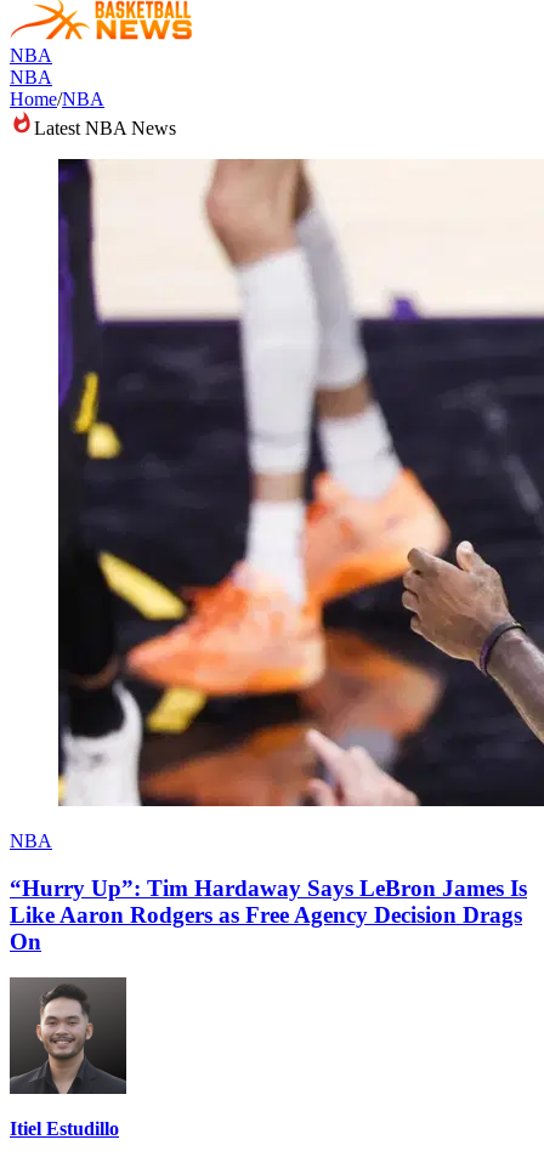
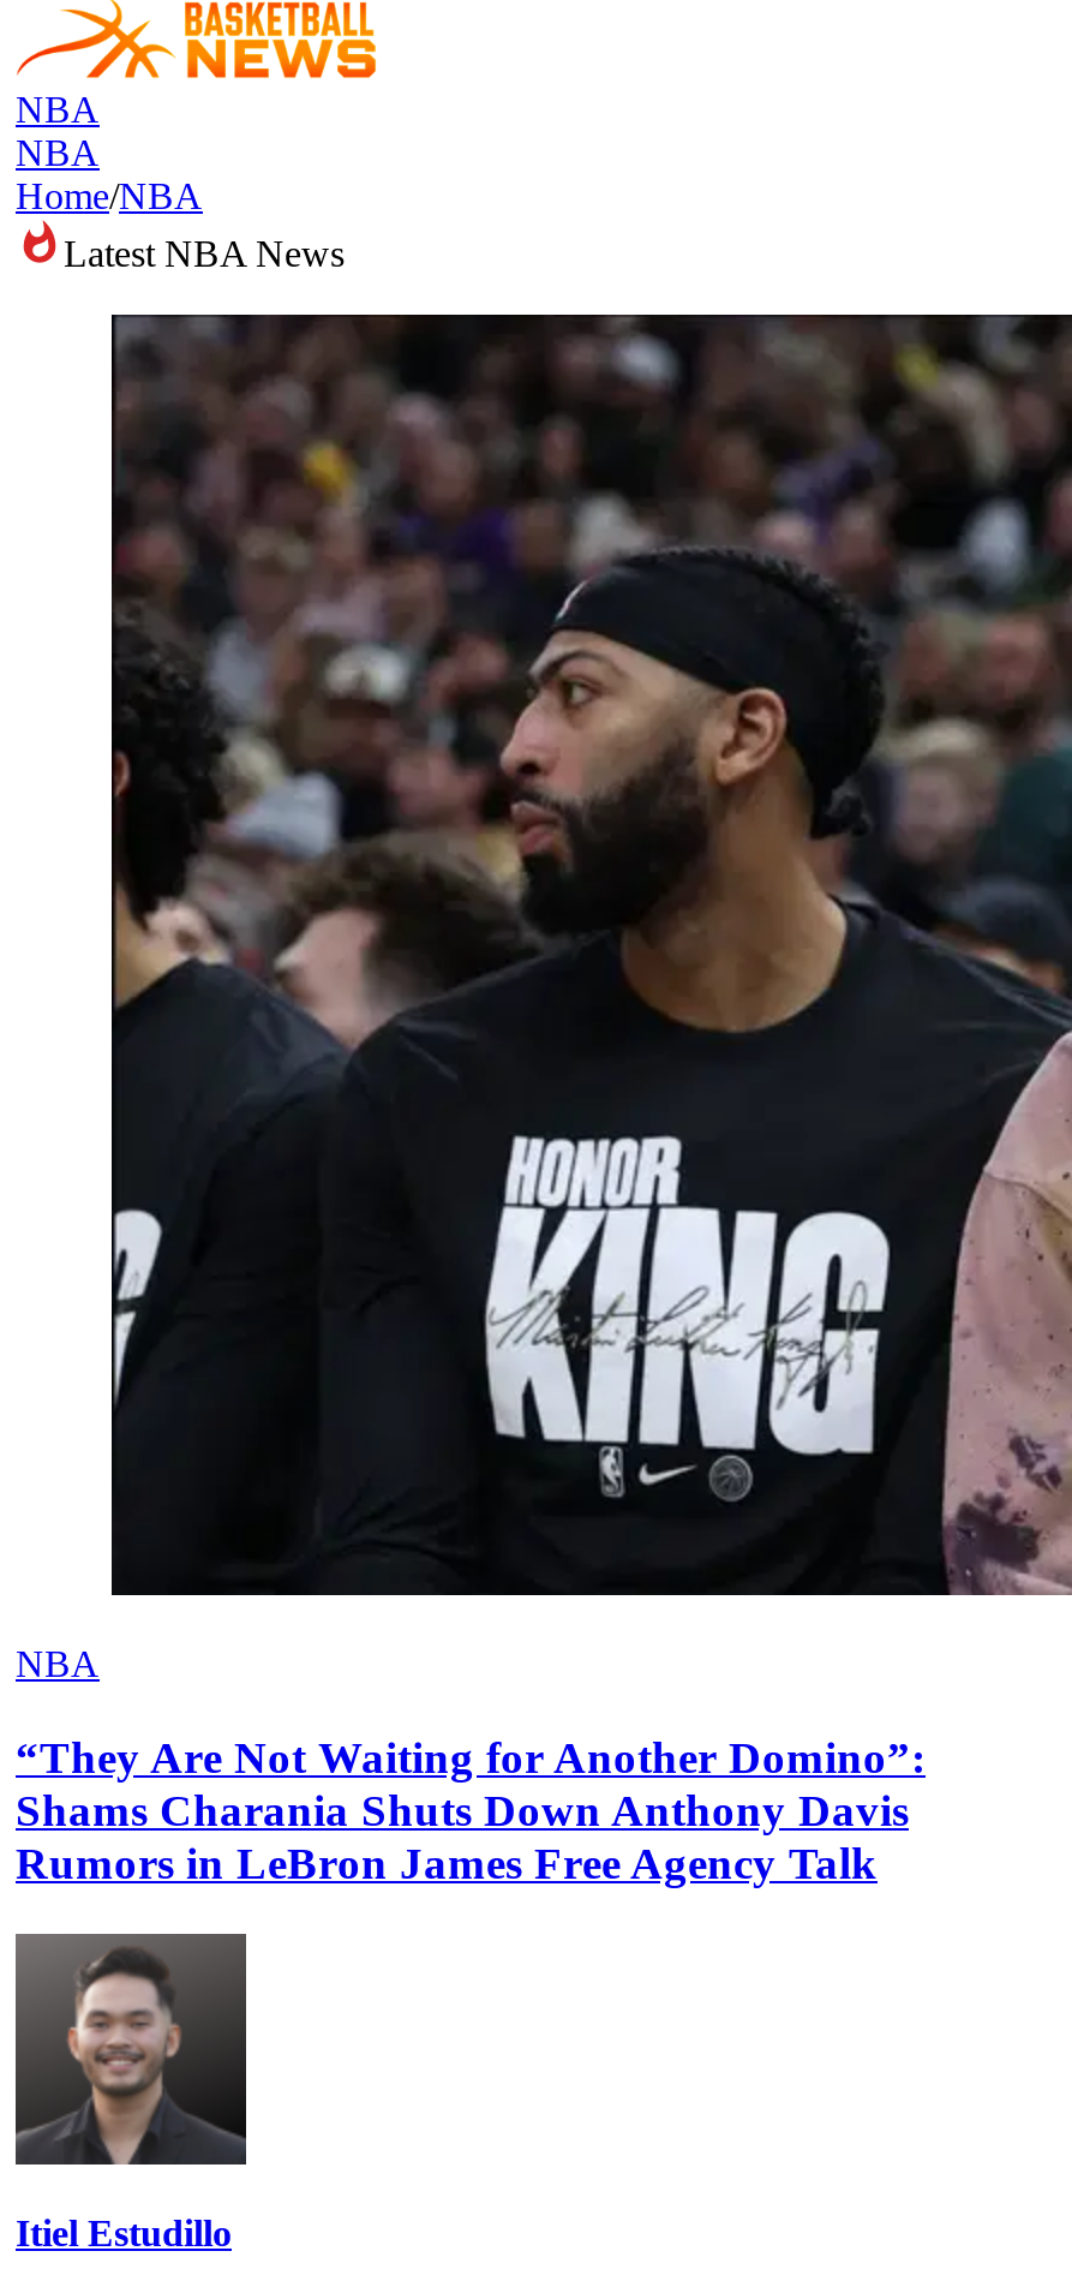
- [image]
+ [image]

- “Hurry Up”: Tim Hardaway Says LeBron James Is
- Like Aaron Rodgers as Free Agency Decision Drags
- On
+ “They Are Not Waiting for Another Domino”:
+ Shams Charania Shuts Down Anthony Davis
+ Rumors in LeBron James Free Agency Talk
